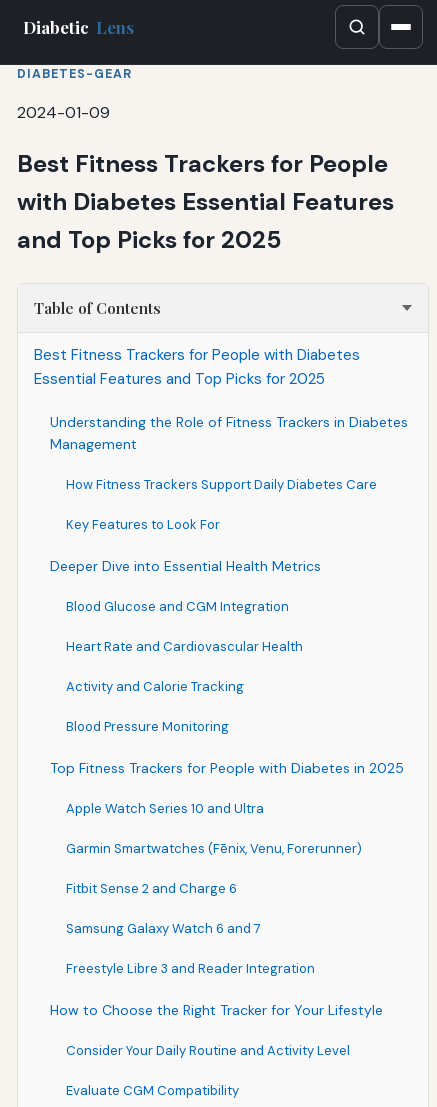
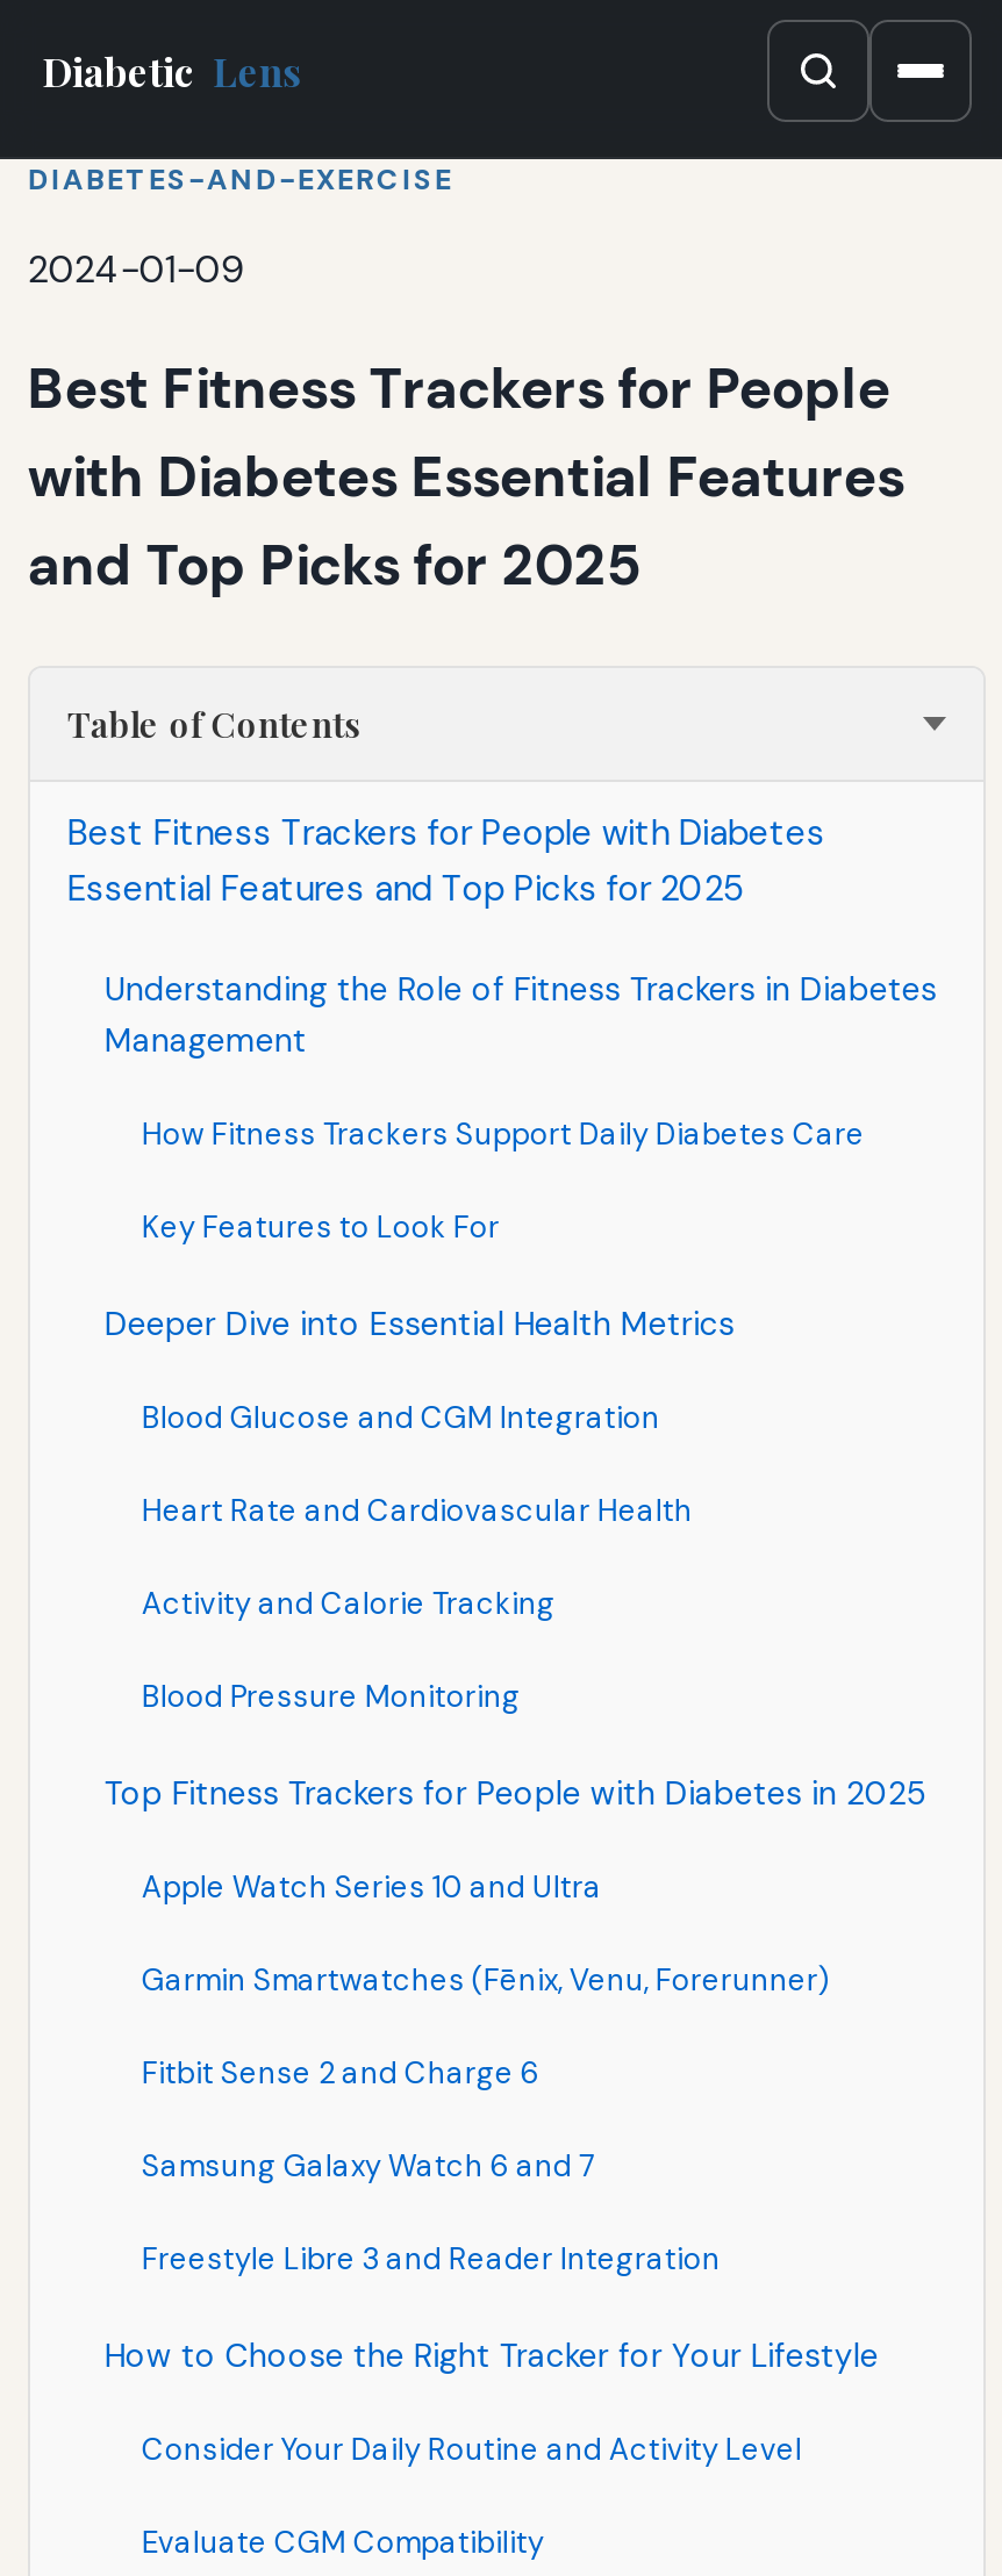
- DIABETES-GEAR
+ DIABETES-AND-EXERCISE
